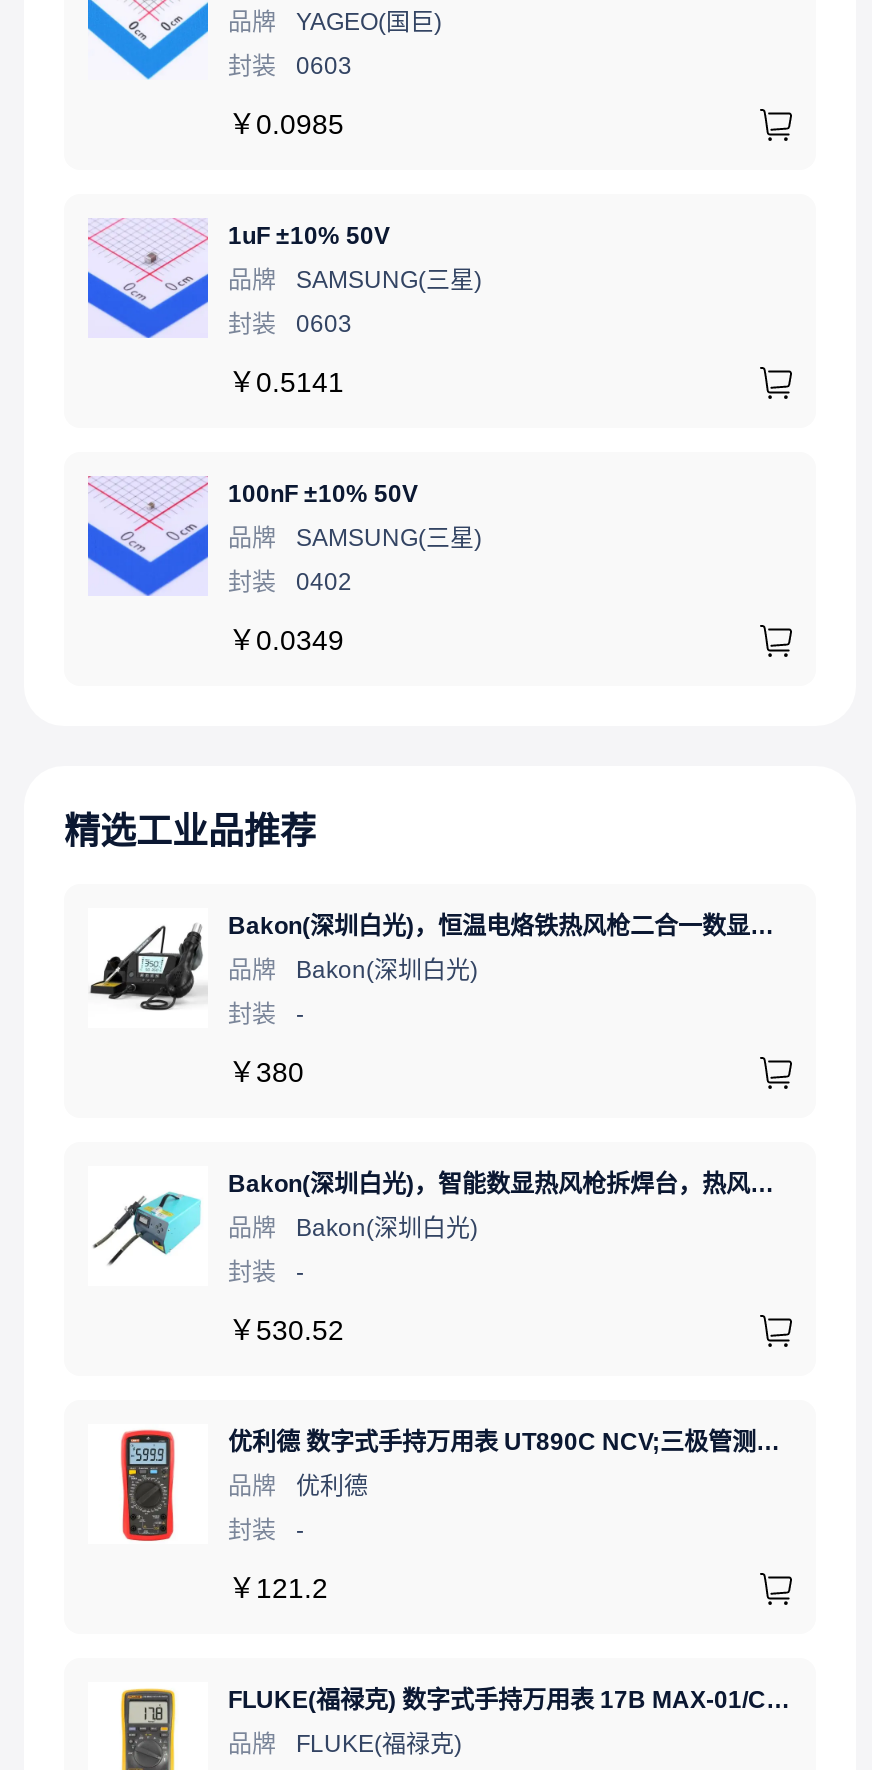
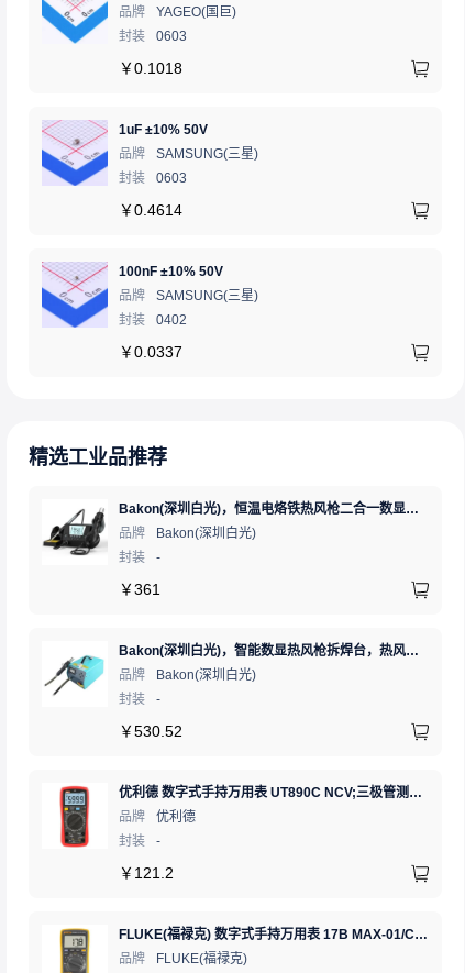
- ￥0.0985
+ ￥0.1018

- ￥0.5141
+ ￥0.4614

- ￥0.0349
+ ￥0.0337

- ￥380
+ ￥361
